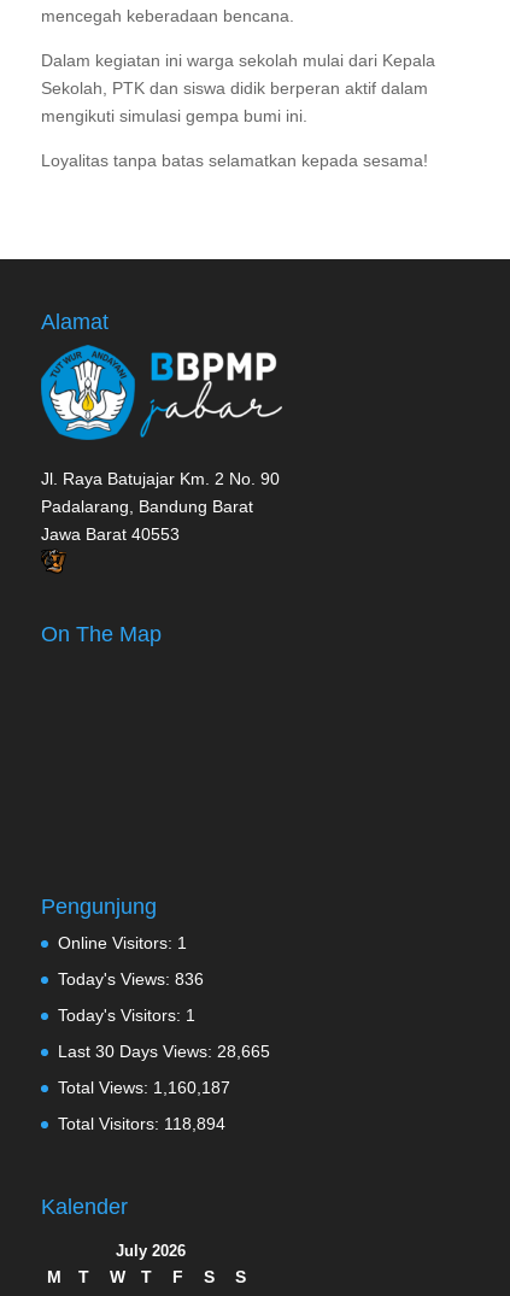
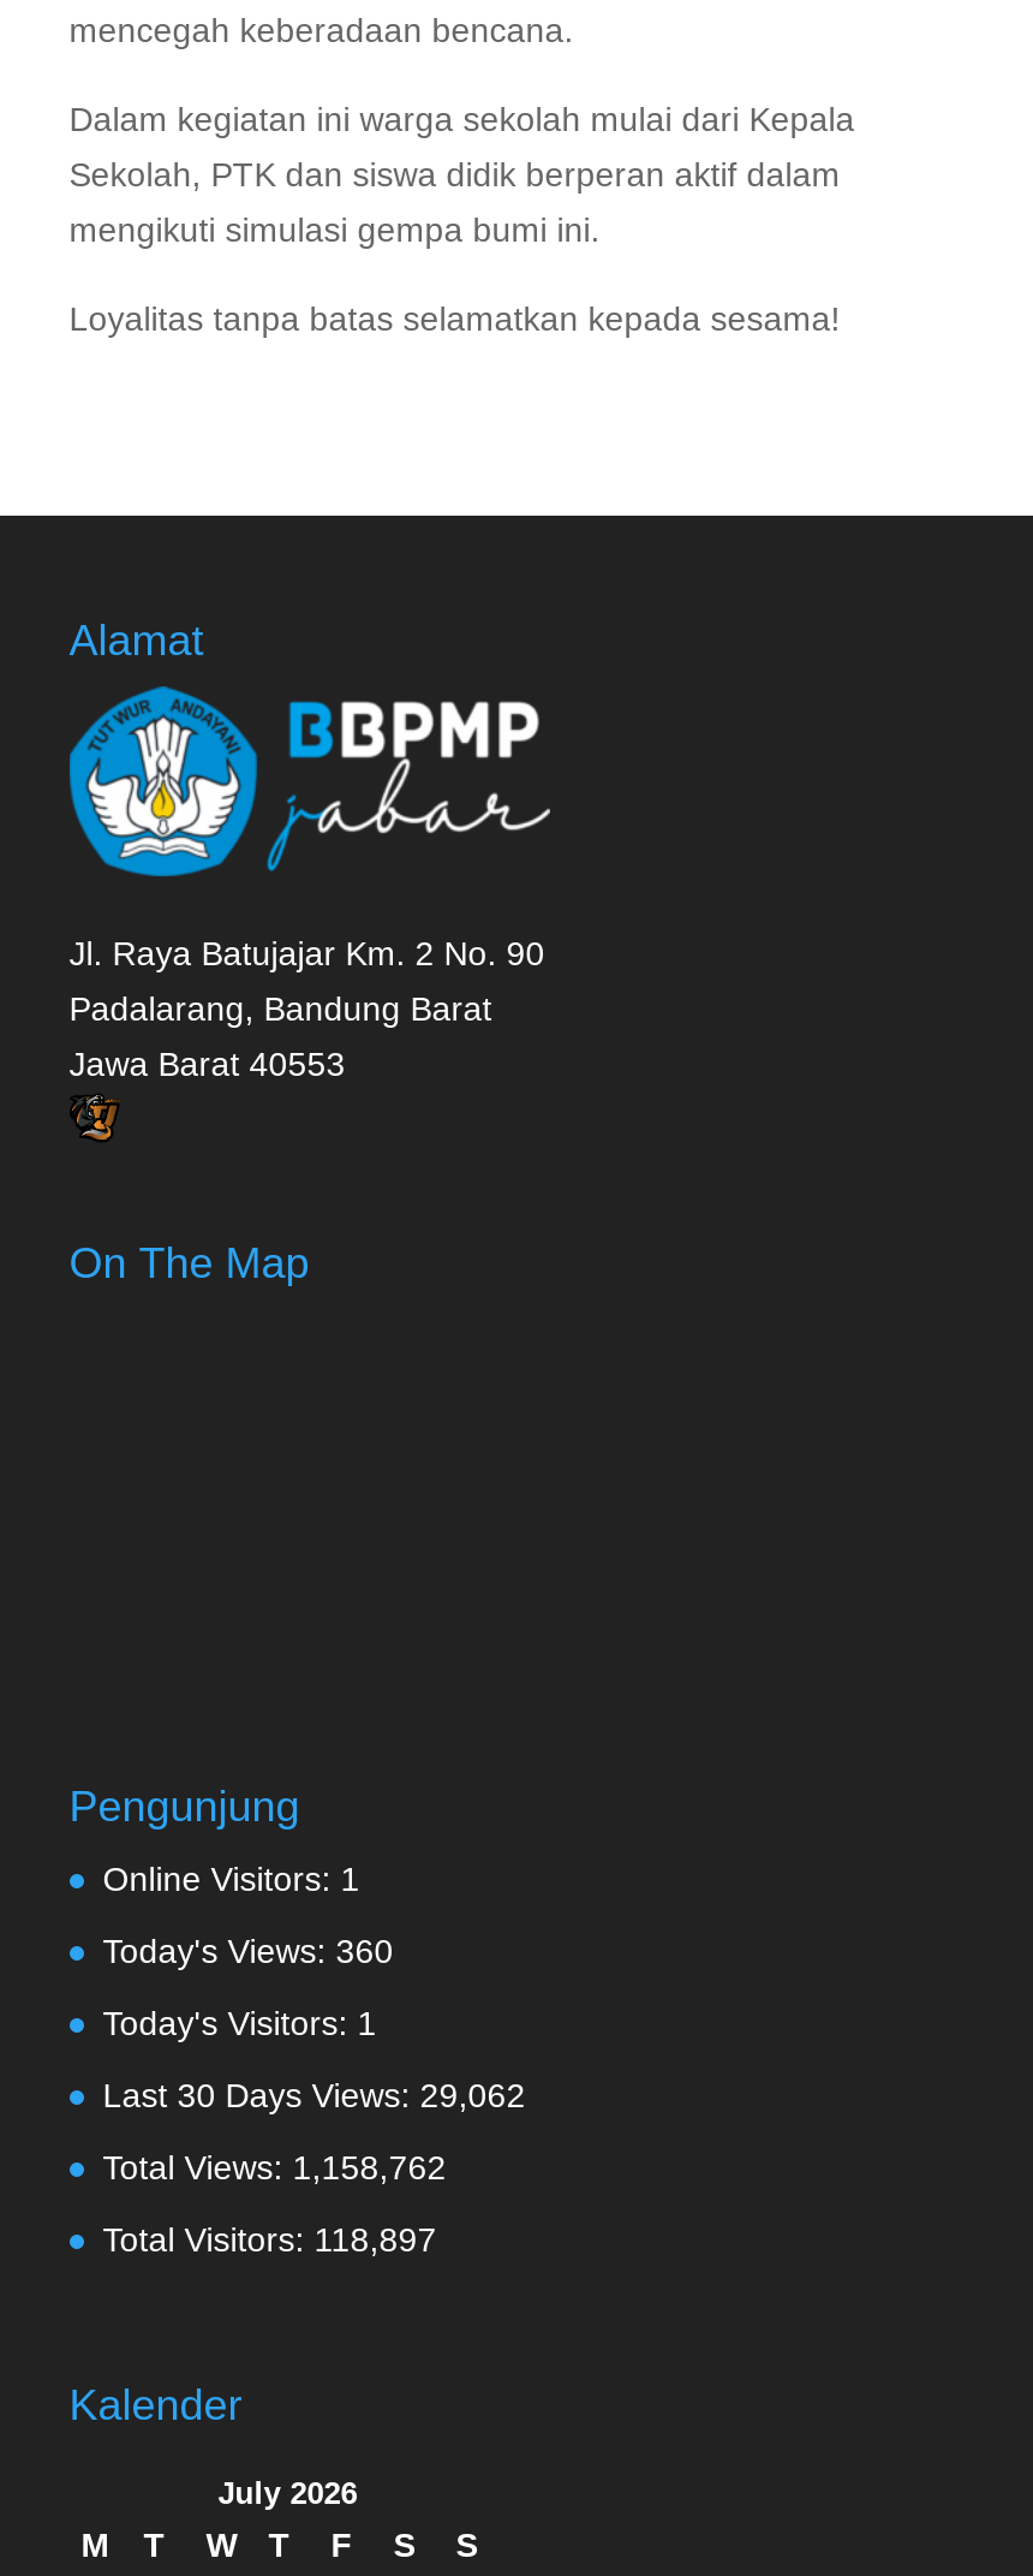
- Today's Views: 836
+ Today's Views: 360

- Last 30 Days Views: 28,665
+ Last 30 Days Views: 29,062

- Total Views: 1,160,187
+ Total Views: 1,158,762

- Total Visitors: 118,894
+ Total Visitors: 118,897
